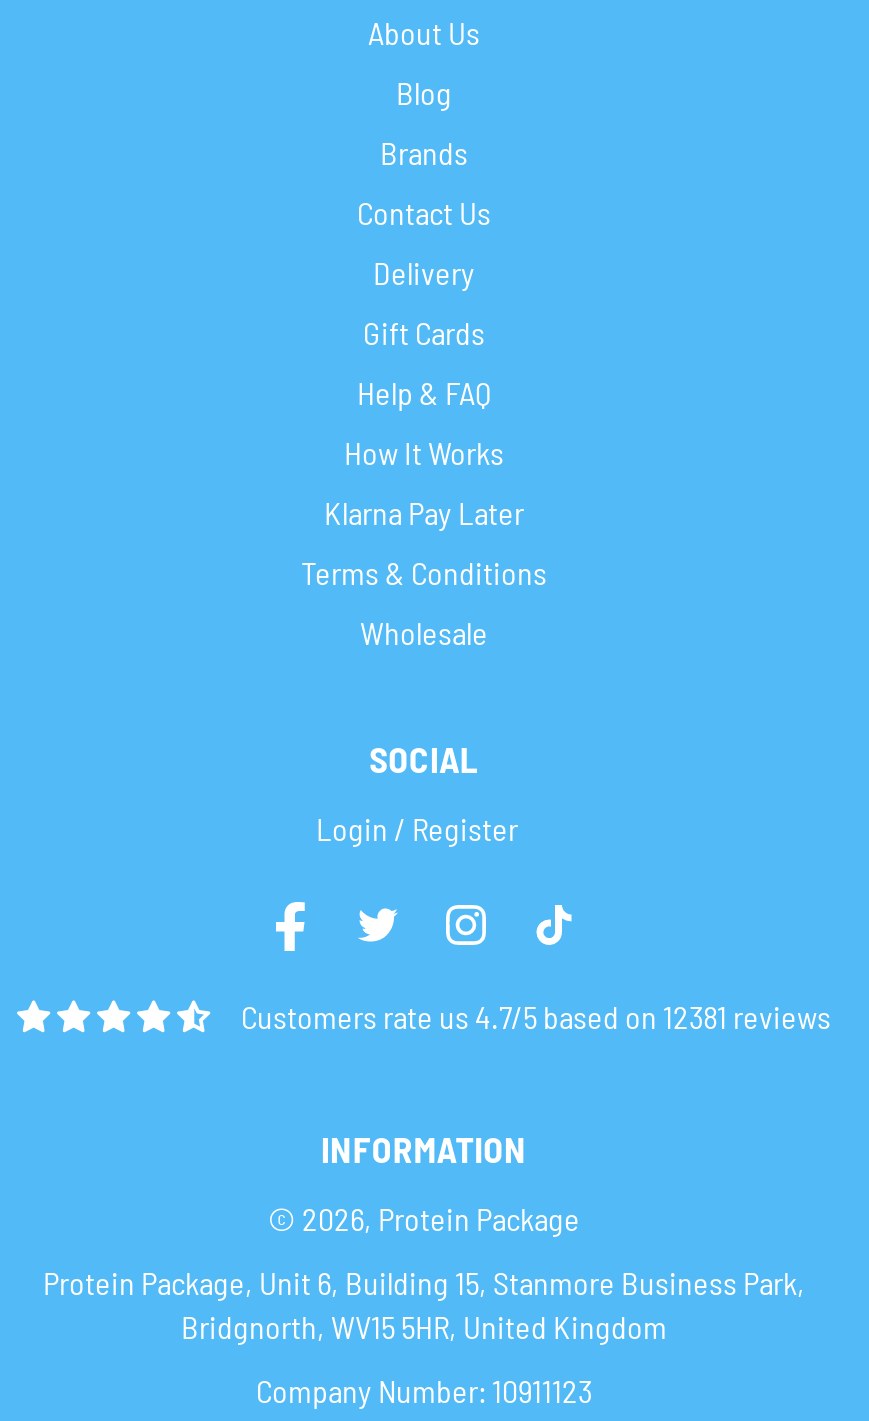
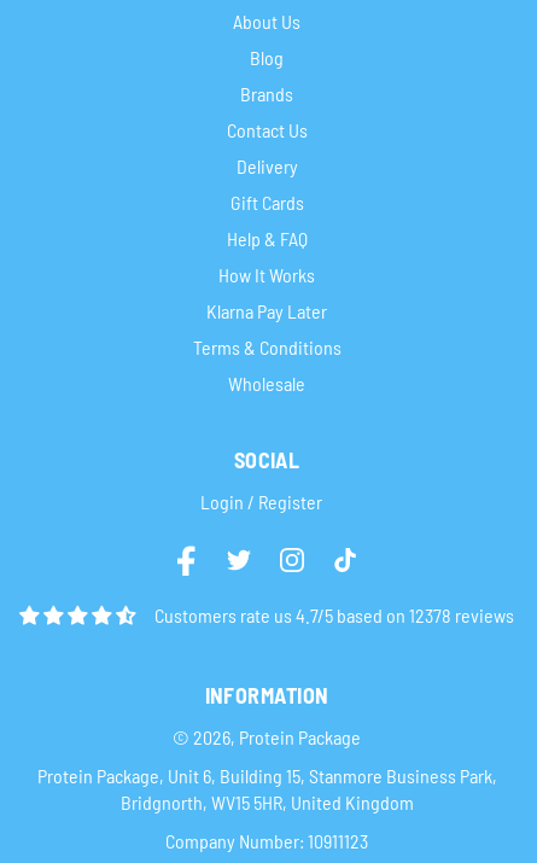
- Customers rate us 4.7/5 based on 12381 reviews
+ Customers rate us 4.7/5 based on 12378 reviews
